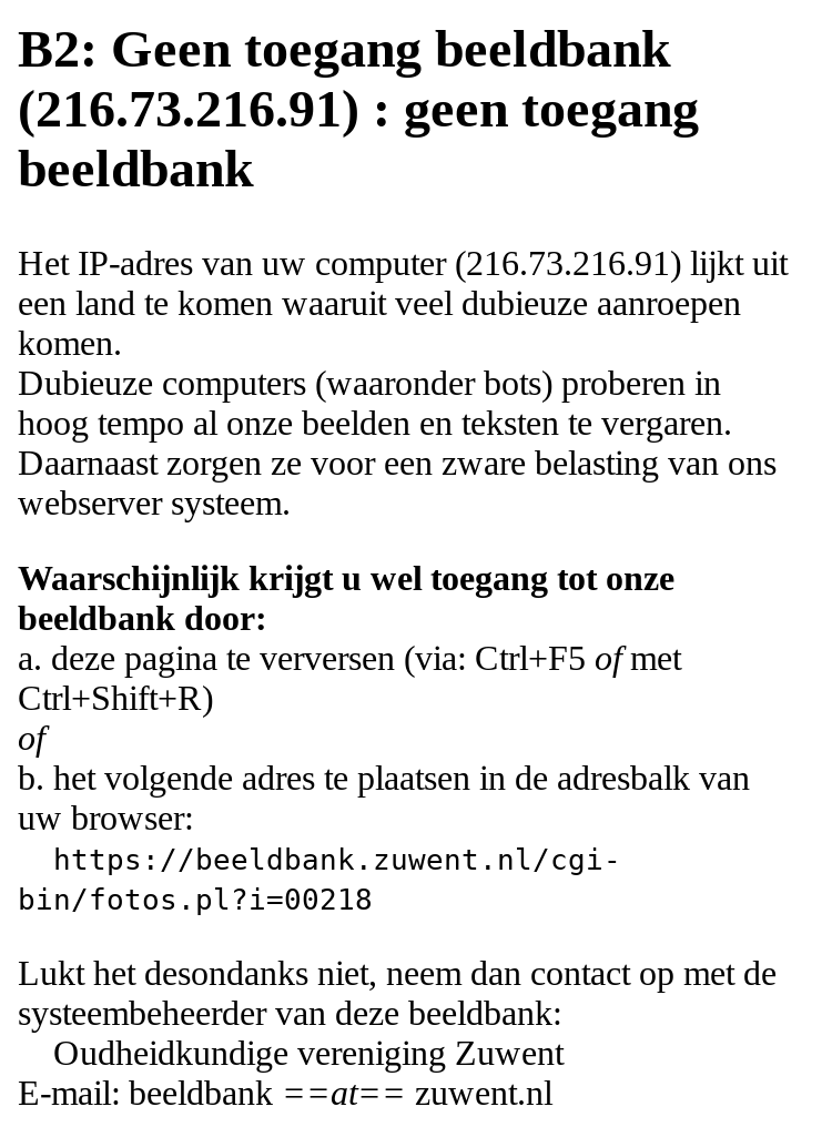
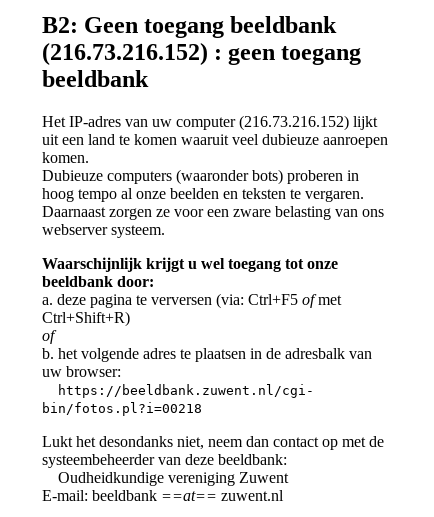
- (216.73.216.91) : geen toegang
+ (216.73.216.152) : geen toegang

- Het IP-adres van uw computer (216.73.216.91) lijkt uit
- een land te komen waaruit veel dubieuze aanroepen
+ Het IP-adres van uw computer (216.73.216.152) lijkt
+ uit een land te komen waaruit veel dubieuze aanroepen
